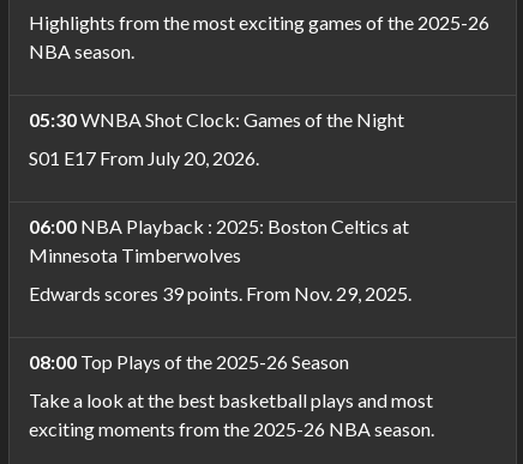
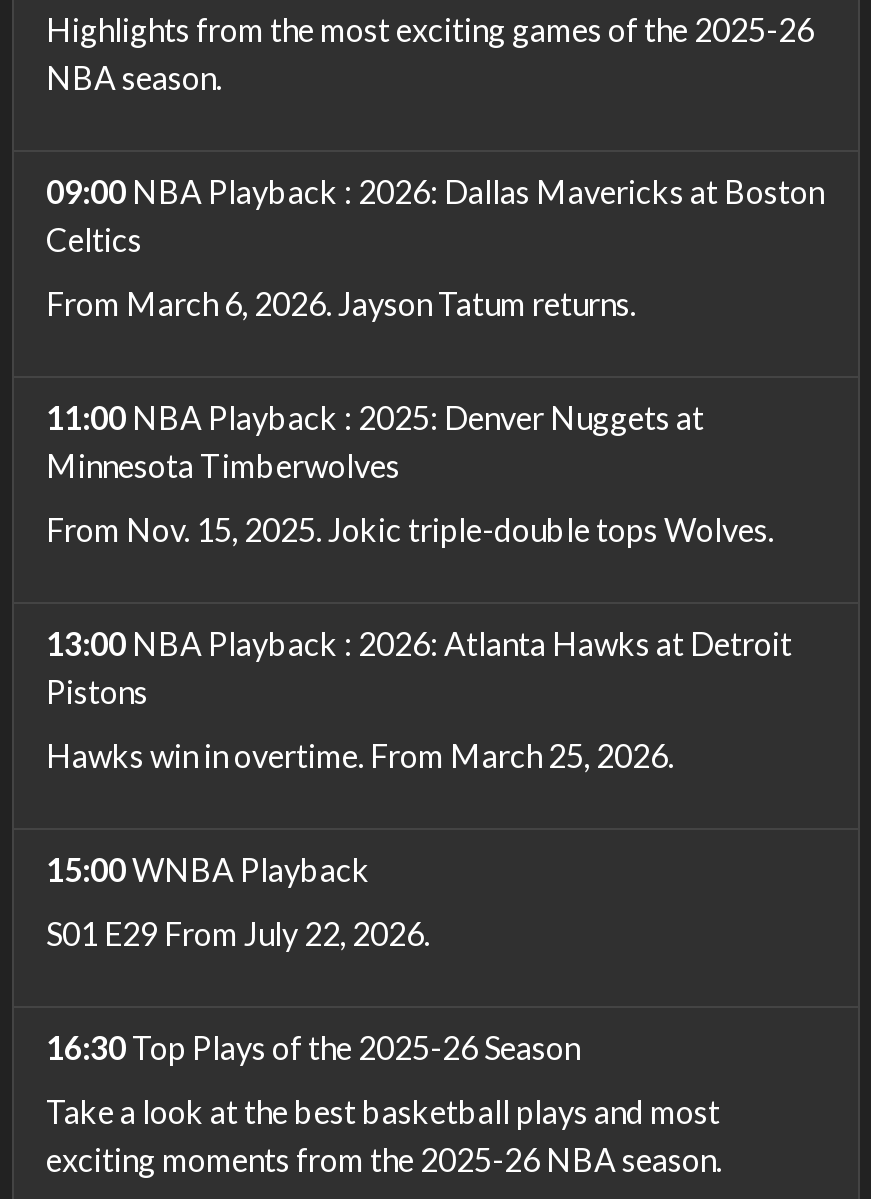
- 05:30WNBA Shot Clock: Games of the Night
+ 09:00 NBA Playback : 2026: Dallas Mavericks at Boston
+ Celtics

- S01 E17 From July 20, 2026.
+ From March 6, 2026. Jayson Tatum returns.

- 06:00 NBA Playback : 2025: Boston Celtics at
+ 11:00 NBA Playback : 2025: Denver Nuggets at

- Edwards scores 39 points. From Nov. 29, 2025.
- 08:00 Top Plays of the 2025-26 Season
+ From Nov. 15, 2025. Jokic triple-double tops Wolves.
+ 13:00 NBA Playback : 2026: Atlanta Hawks at Detroit
+ Pistons
+ Hawks win in overtime. From March 25, 2026.
+ 15:00WNBA Playback
+ S01 E29 From July 22, 2026.
+ 16:30 Top Plays of the 2025-26 Season
